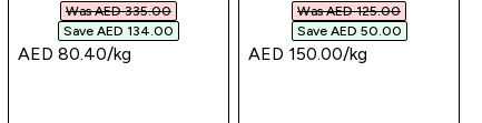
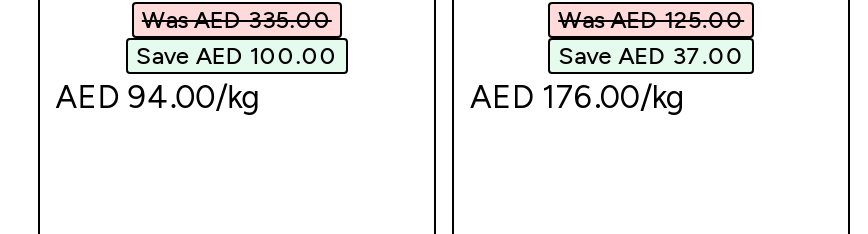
- Save AED 134.00
+ Save AED 100.00

- Save AED 50.00
+ Save AED 37.00

- AED 80.40/kg
+ AED 94.00/kg

- AED 150.00/kg
+ AED 176.00/kg
